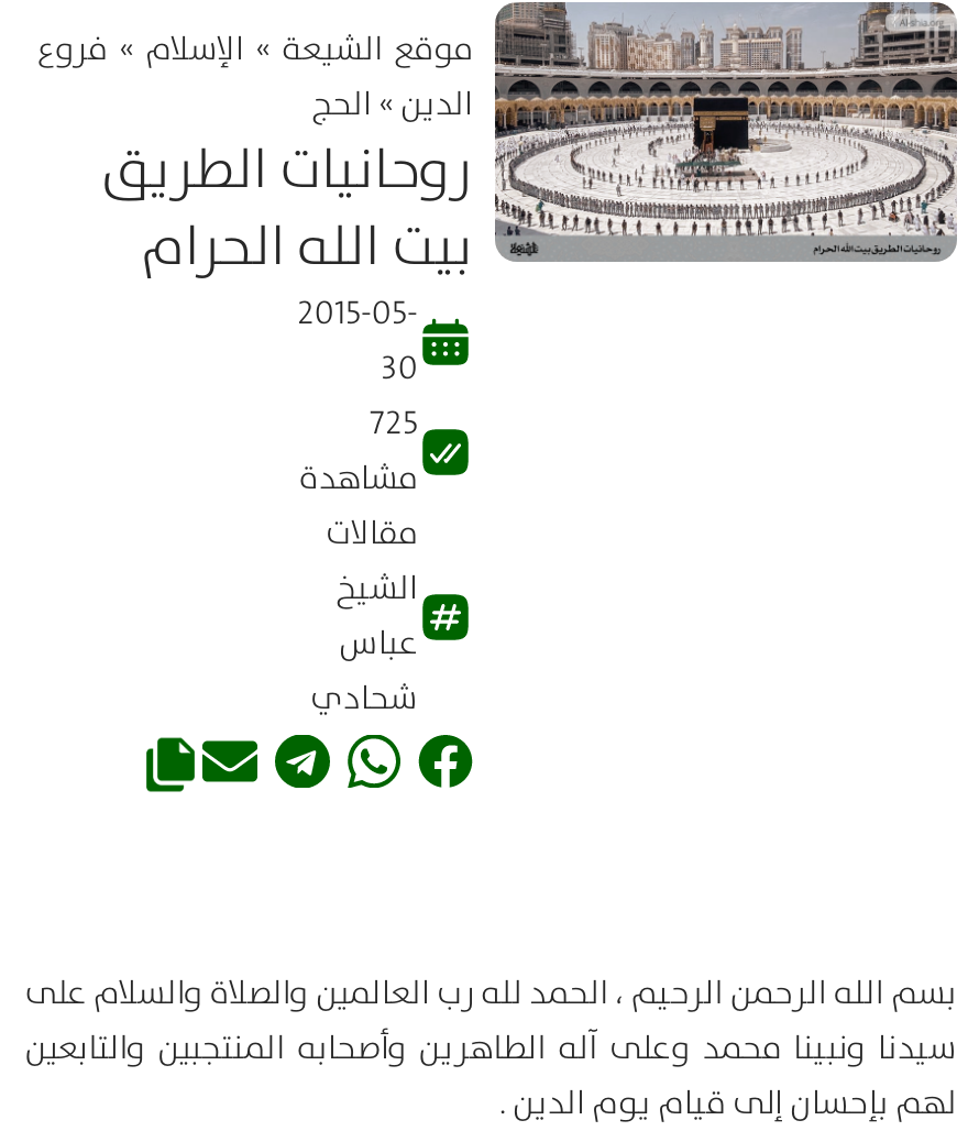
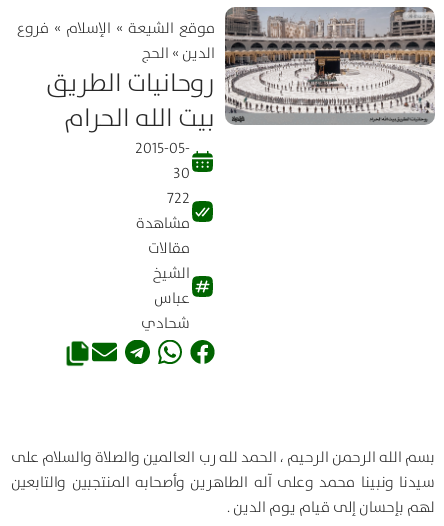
- 725
+ 722
